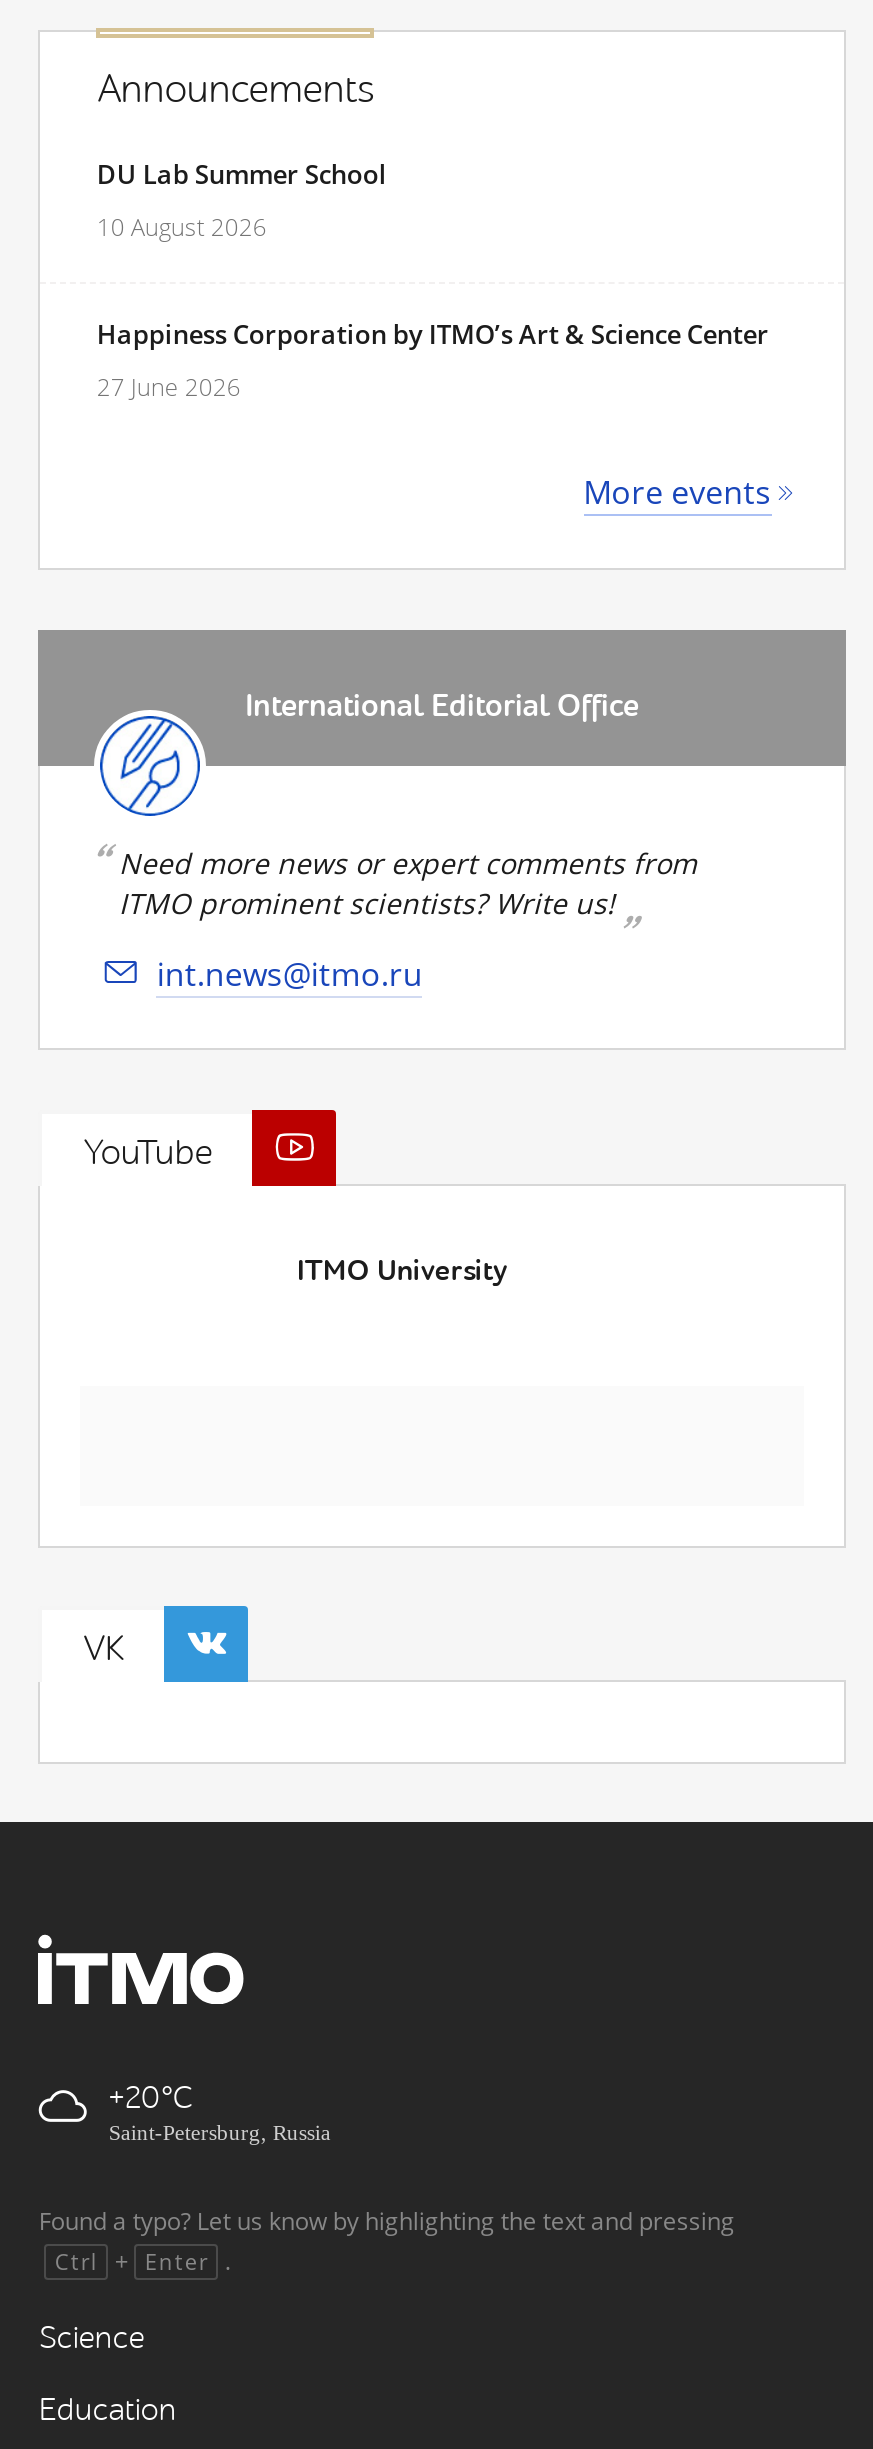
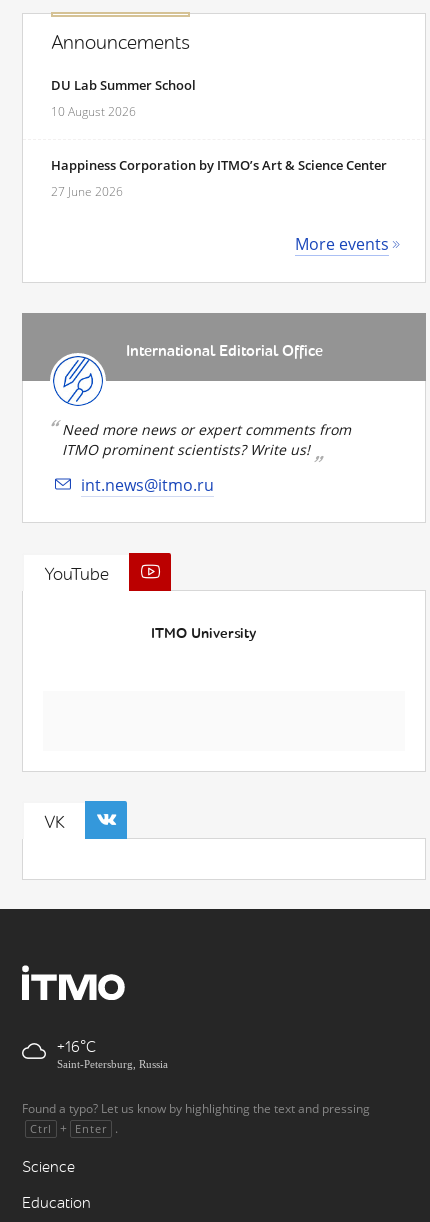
- +20
+ +16
